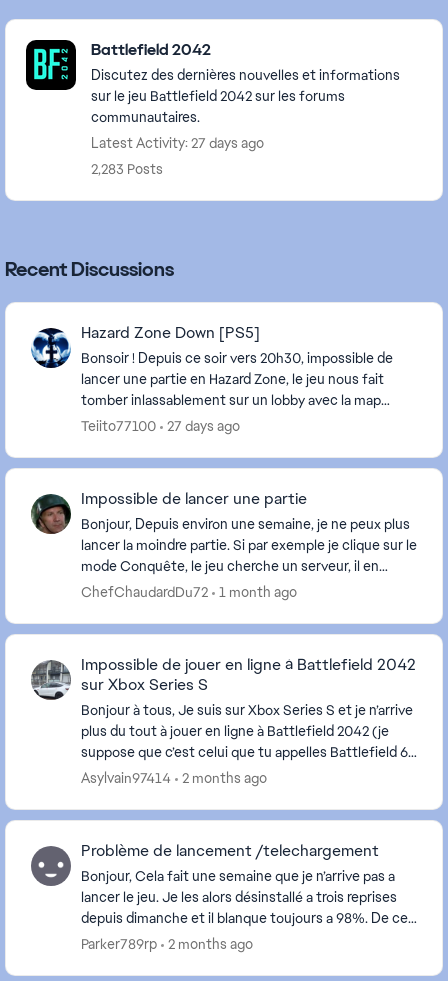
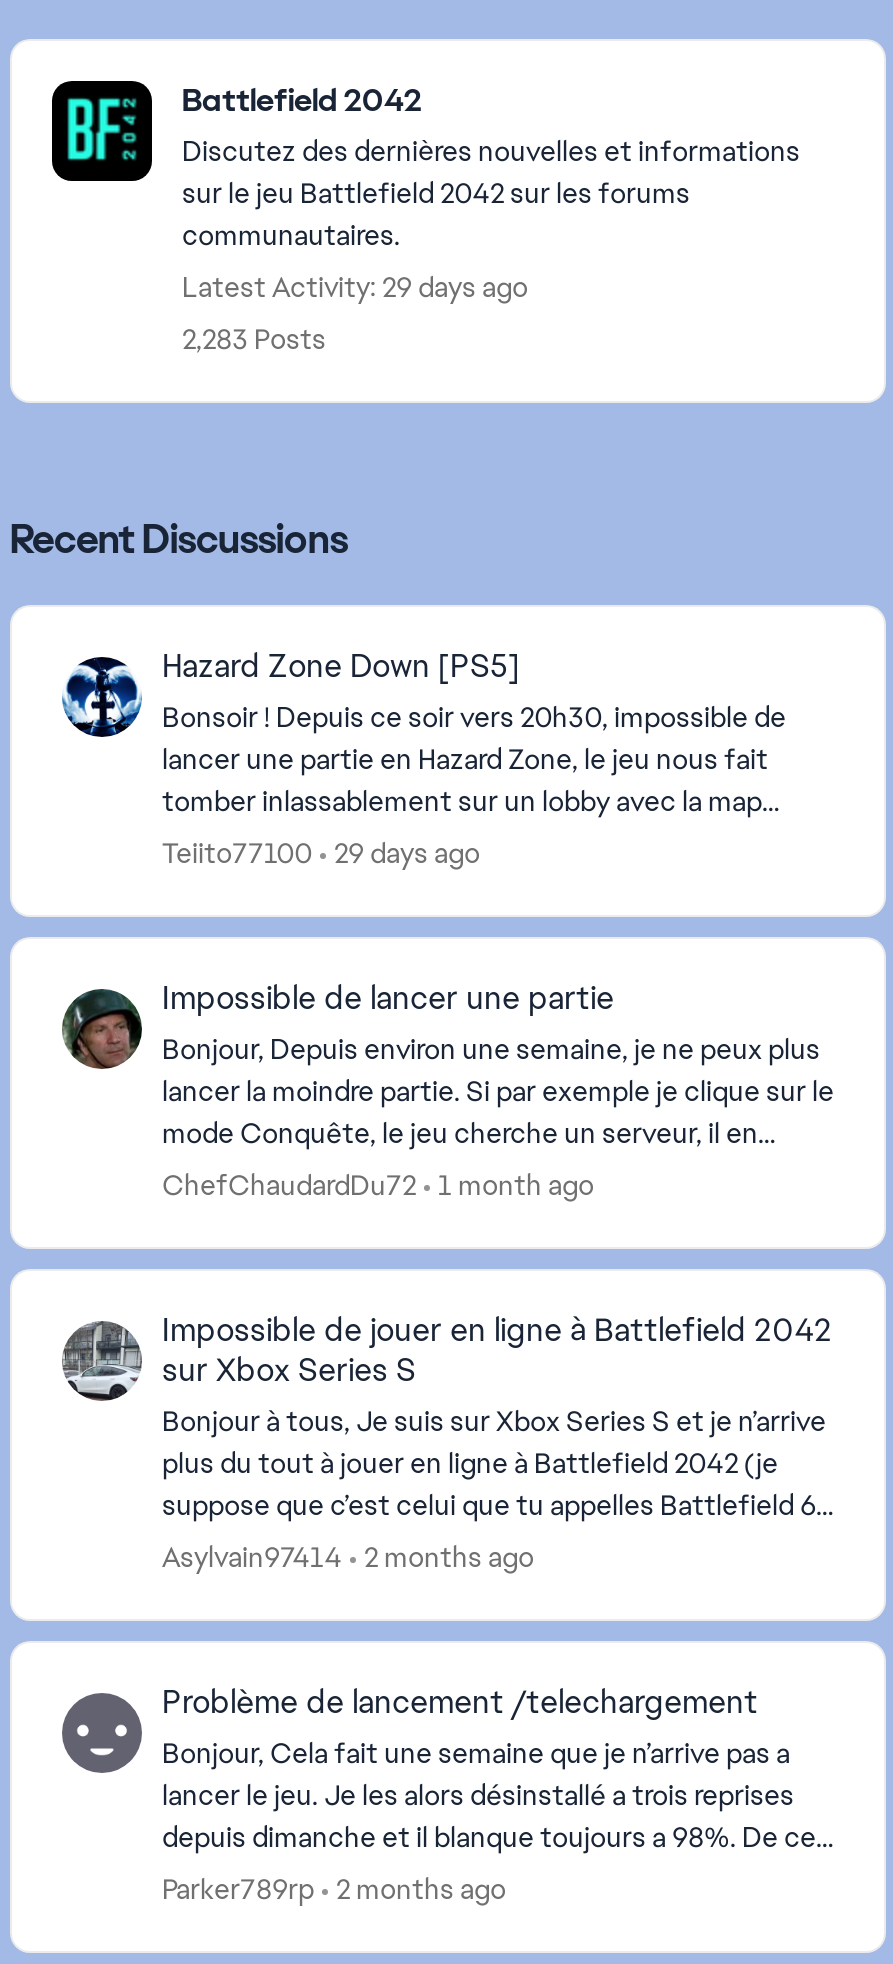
- Latest Activity: 27 days ago
+ Latest Activity: 29 days ago

- 27 days ago
+ 29 days ago
